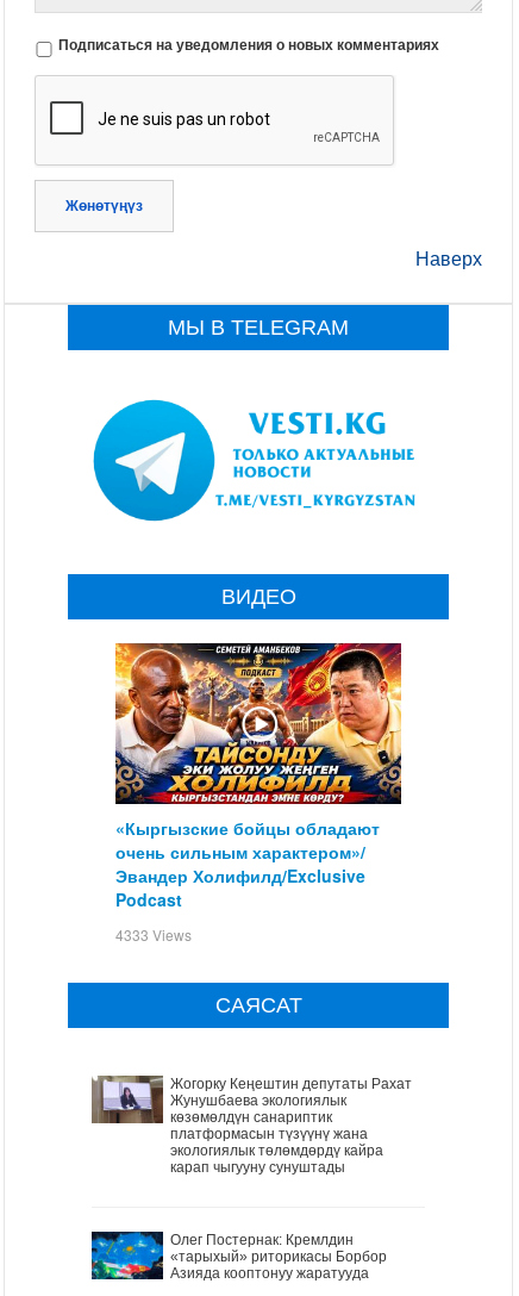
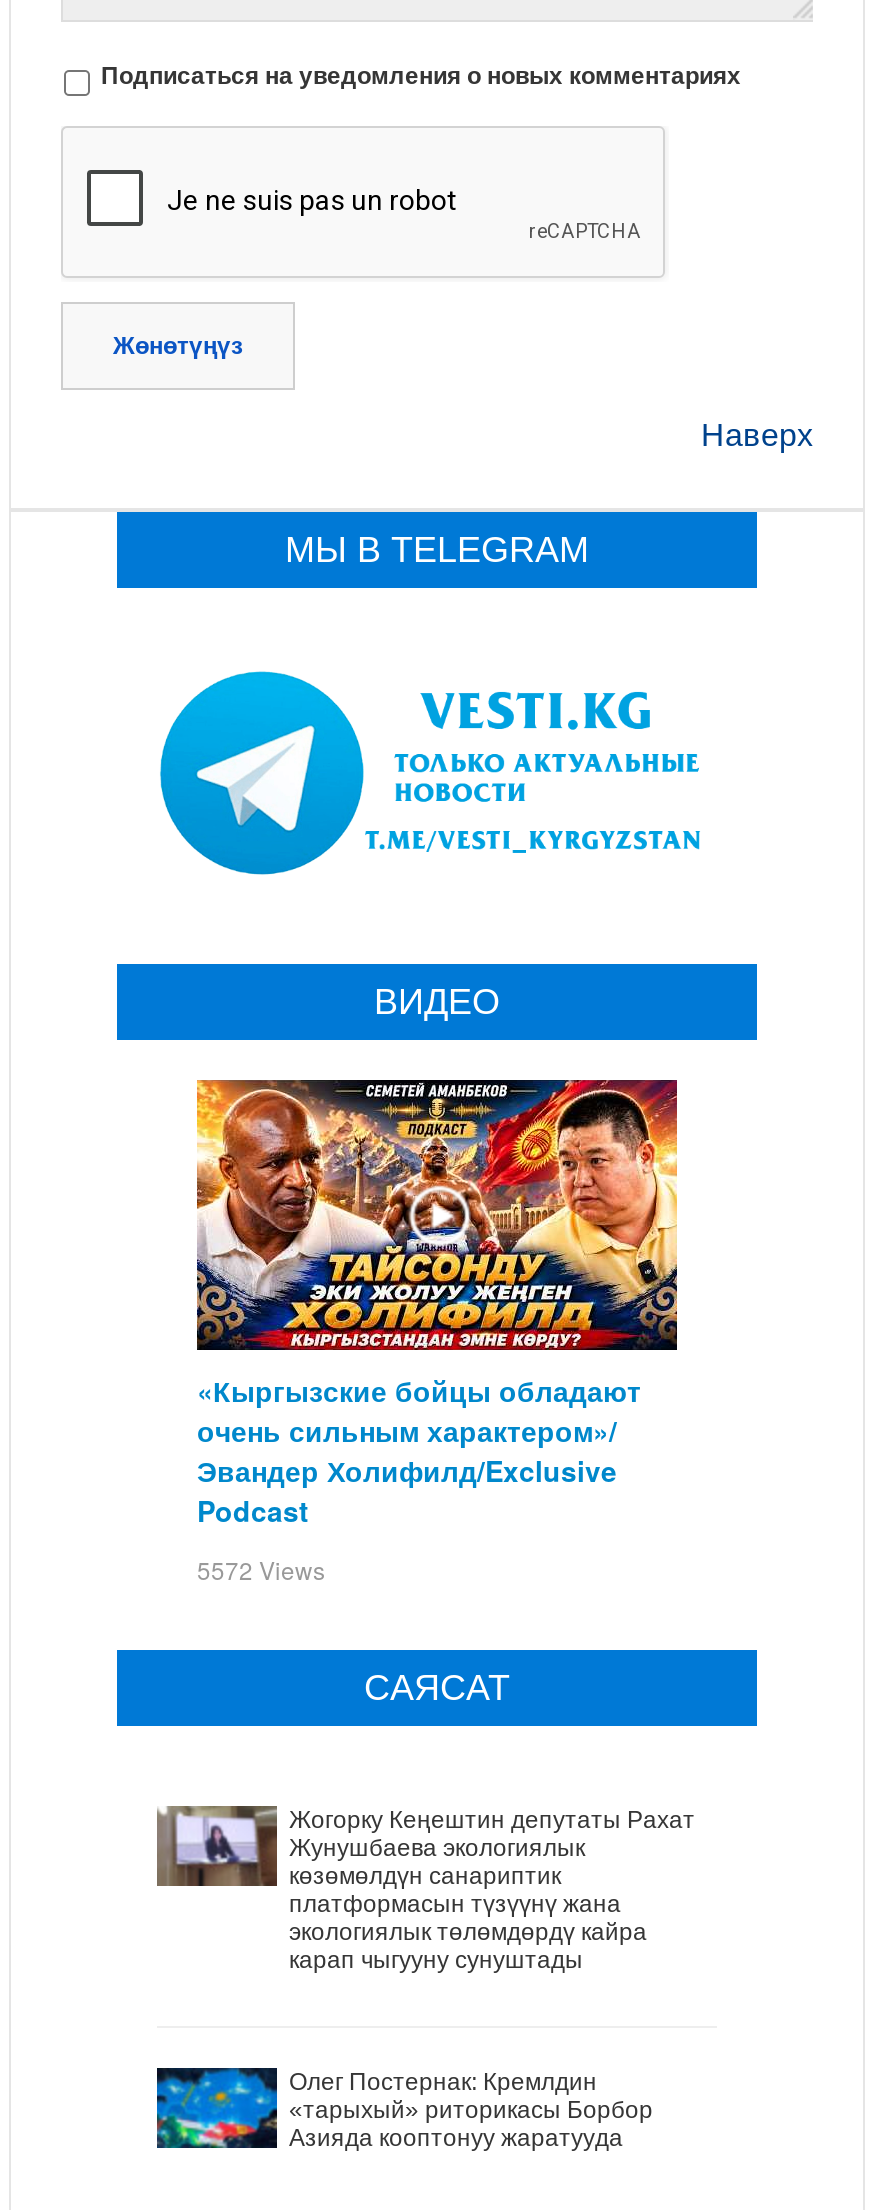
- 4333 Views
+ 5572 Views
